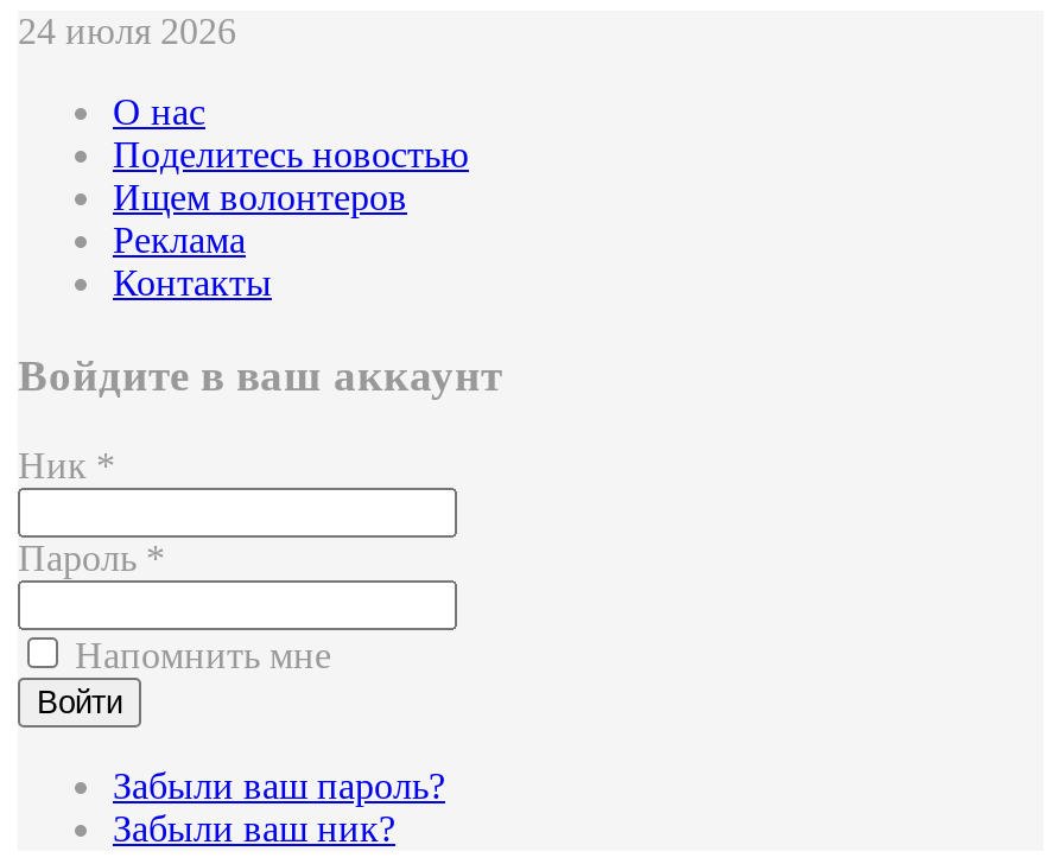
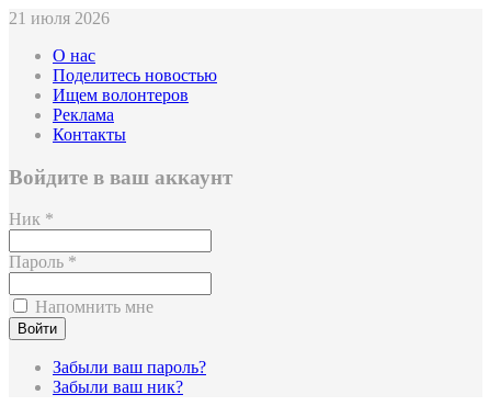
- 24 июля 2026
+ 21 июля 2026
